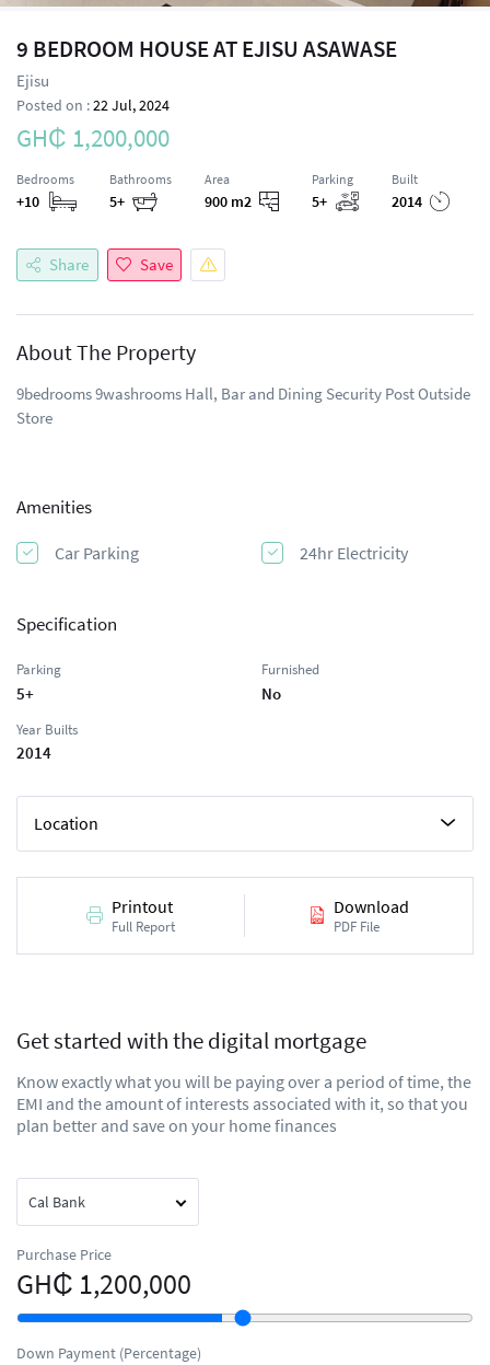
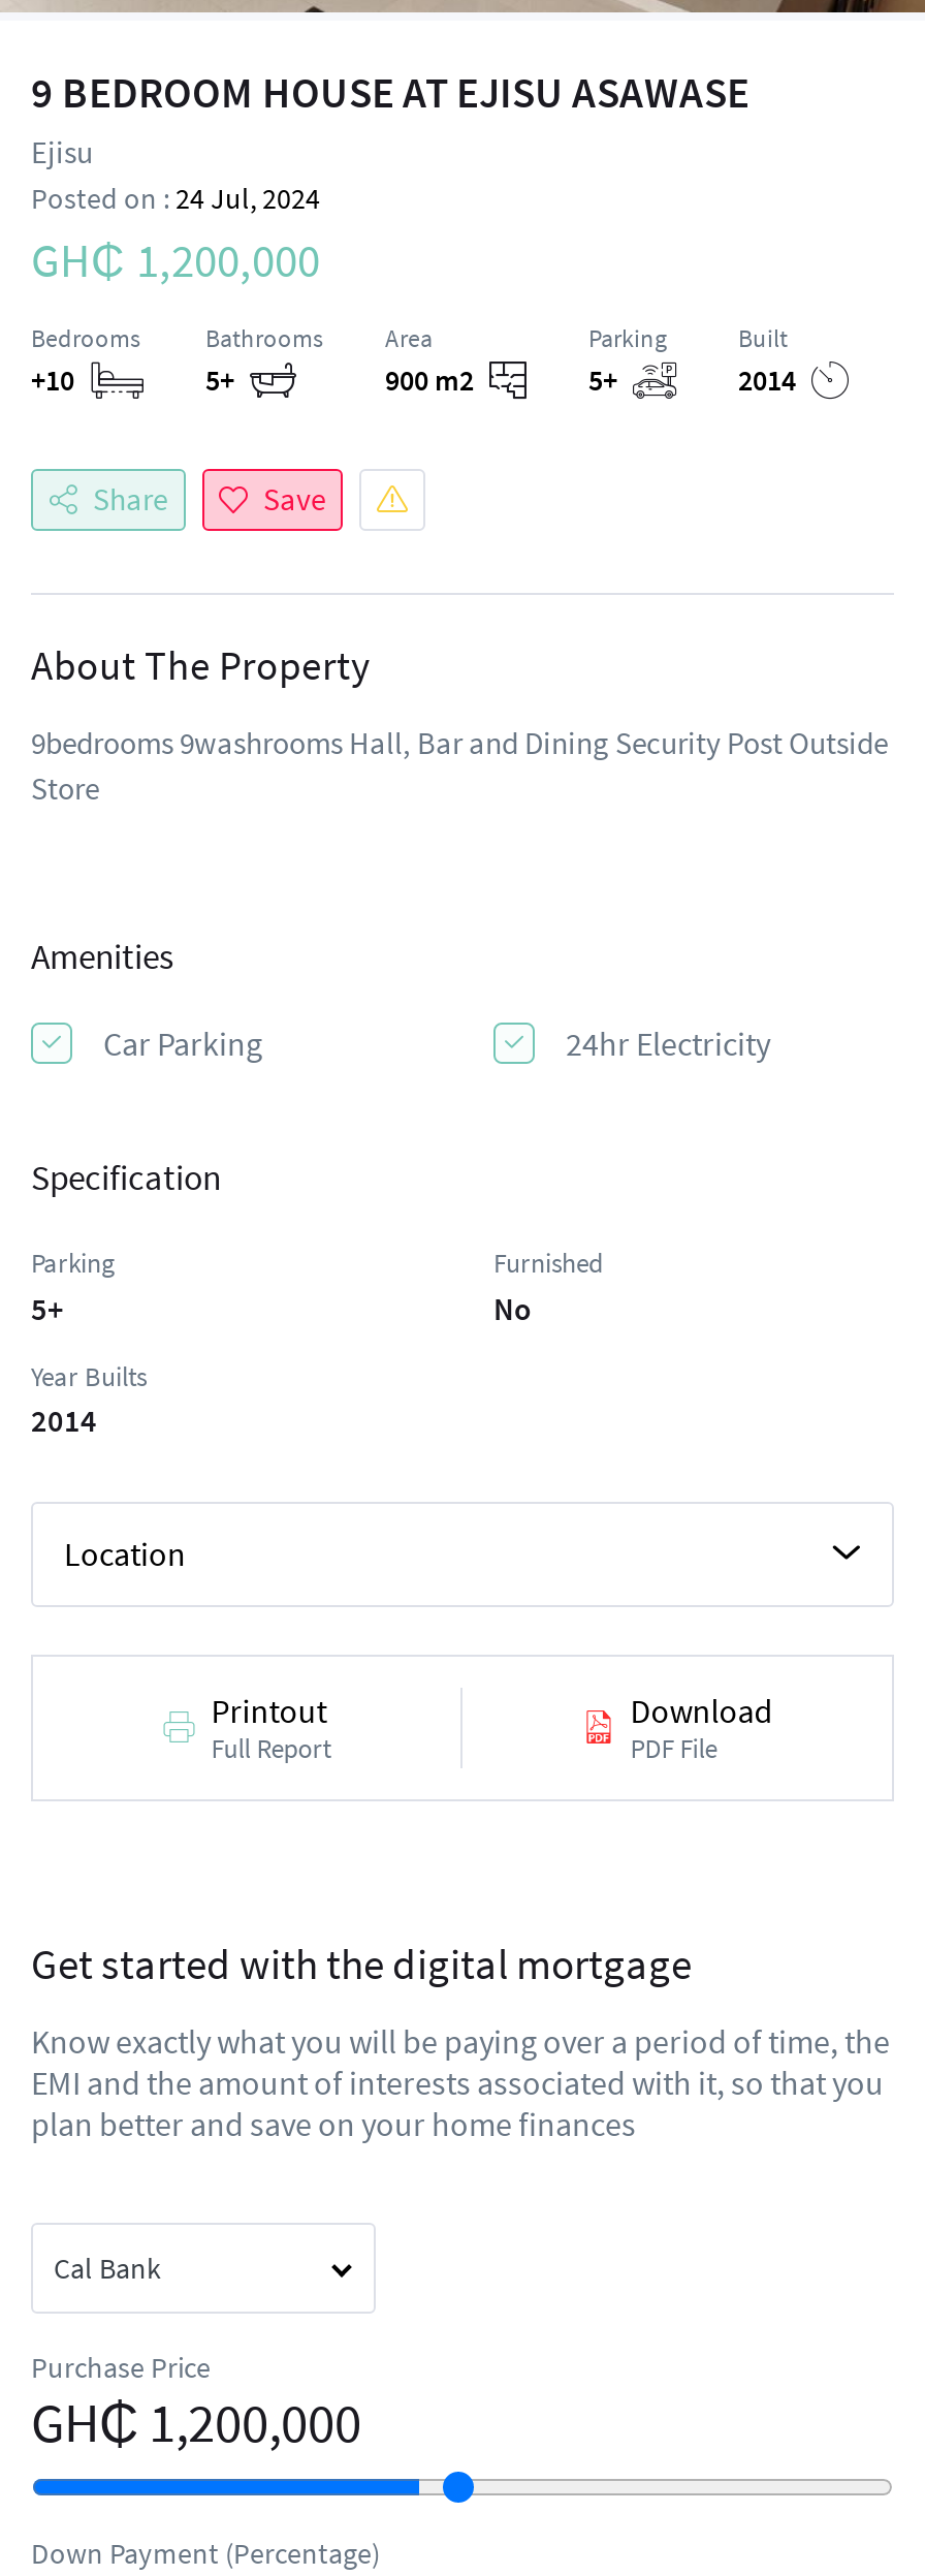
- Posted on : 22 Jul, 2024
+ Posted on : 24 Jul, 2024
